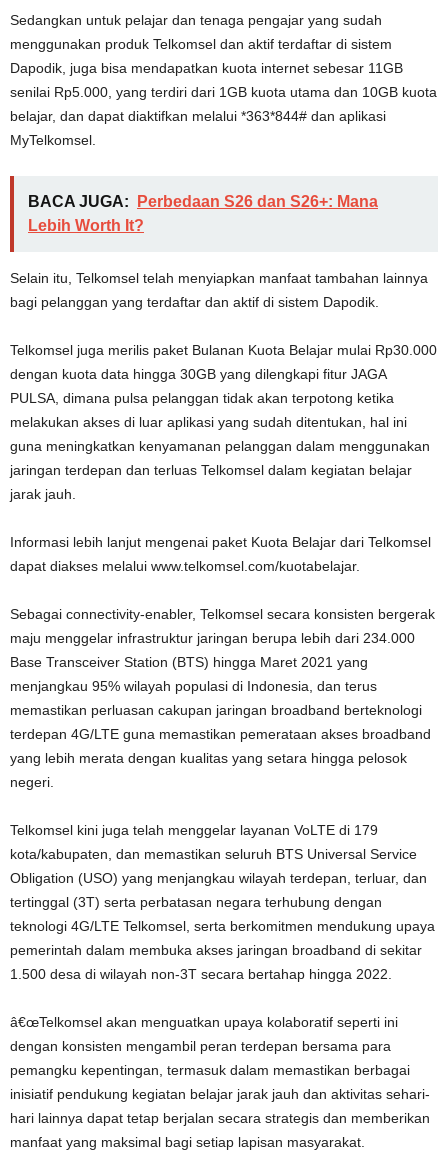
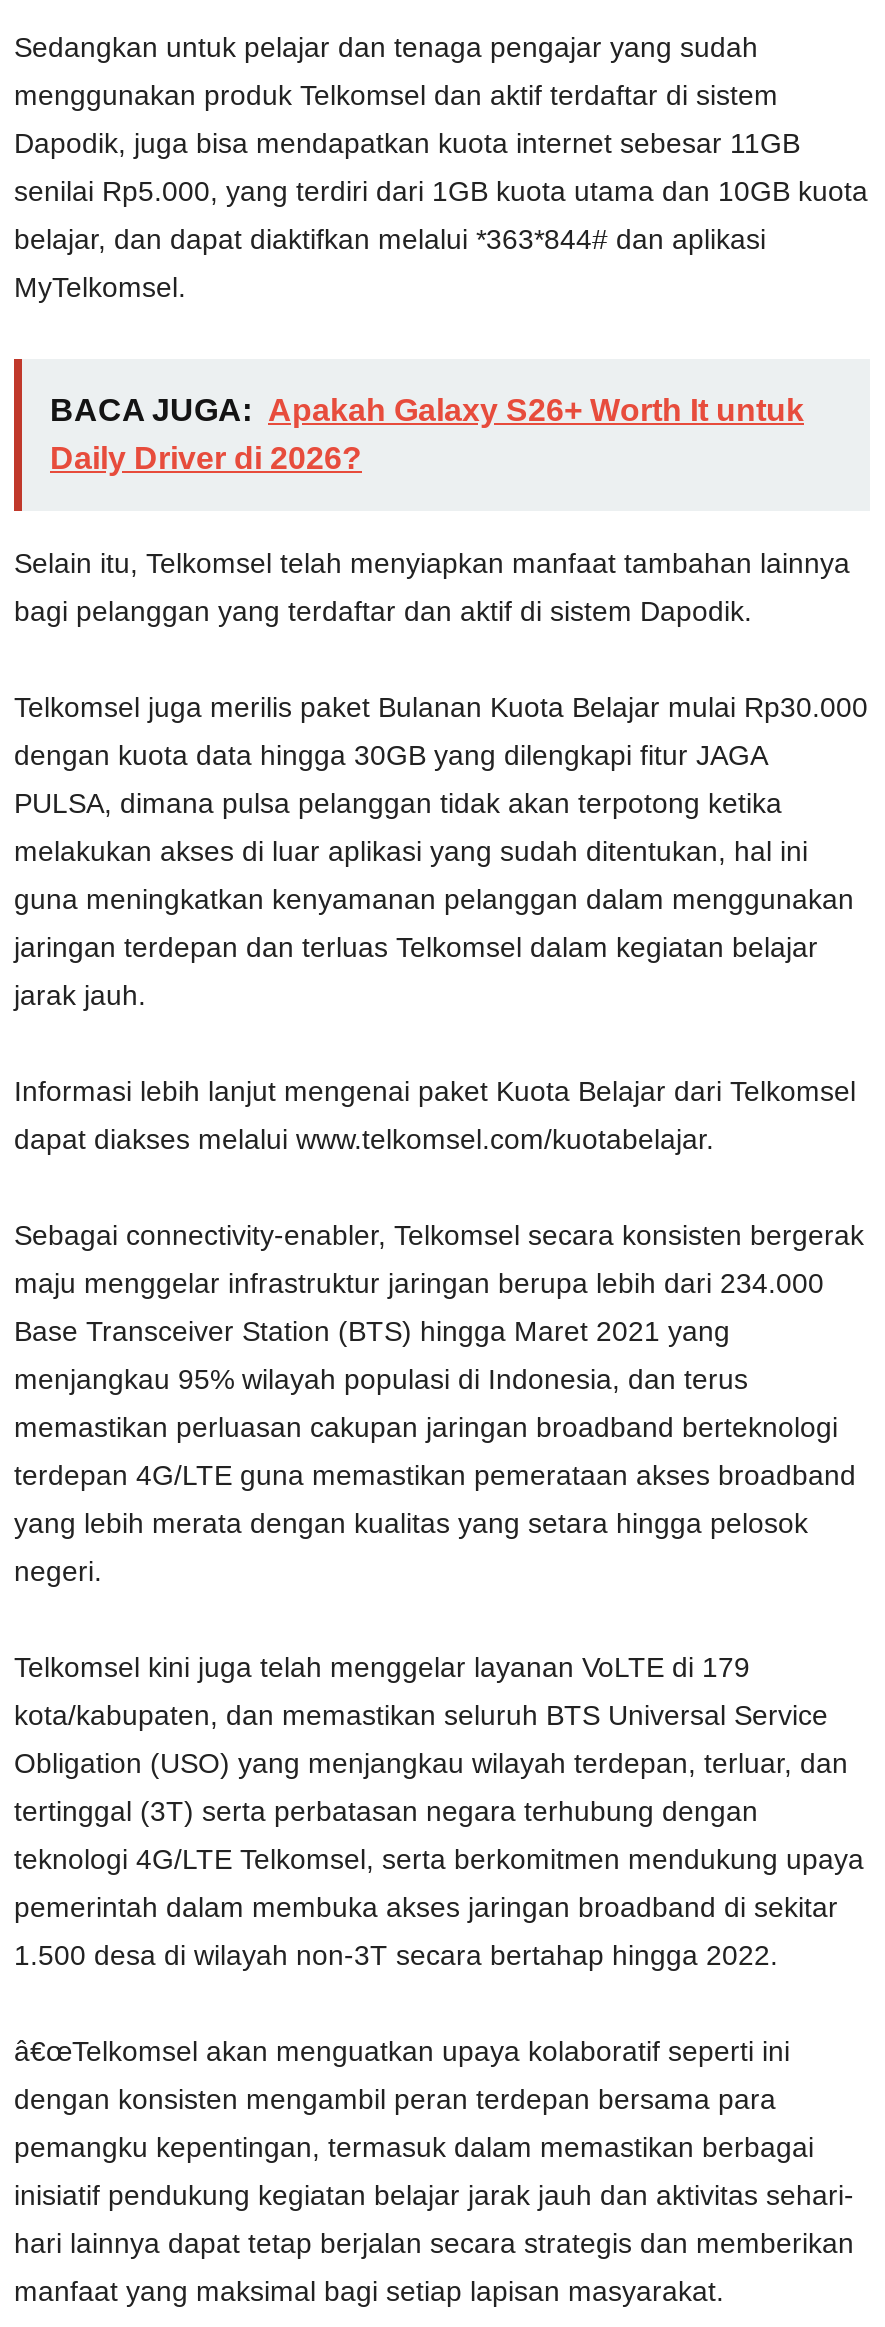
- BACA JUGA: Perbedaan S26 dan S26+: Mana
- Lebih Worth It?
+ BACA JUGA: Apakah Galaxy S26+ Worth It untuk
+ Daily Driver di 2026?
